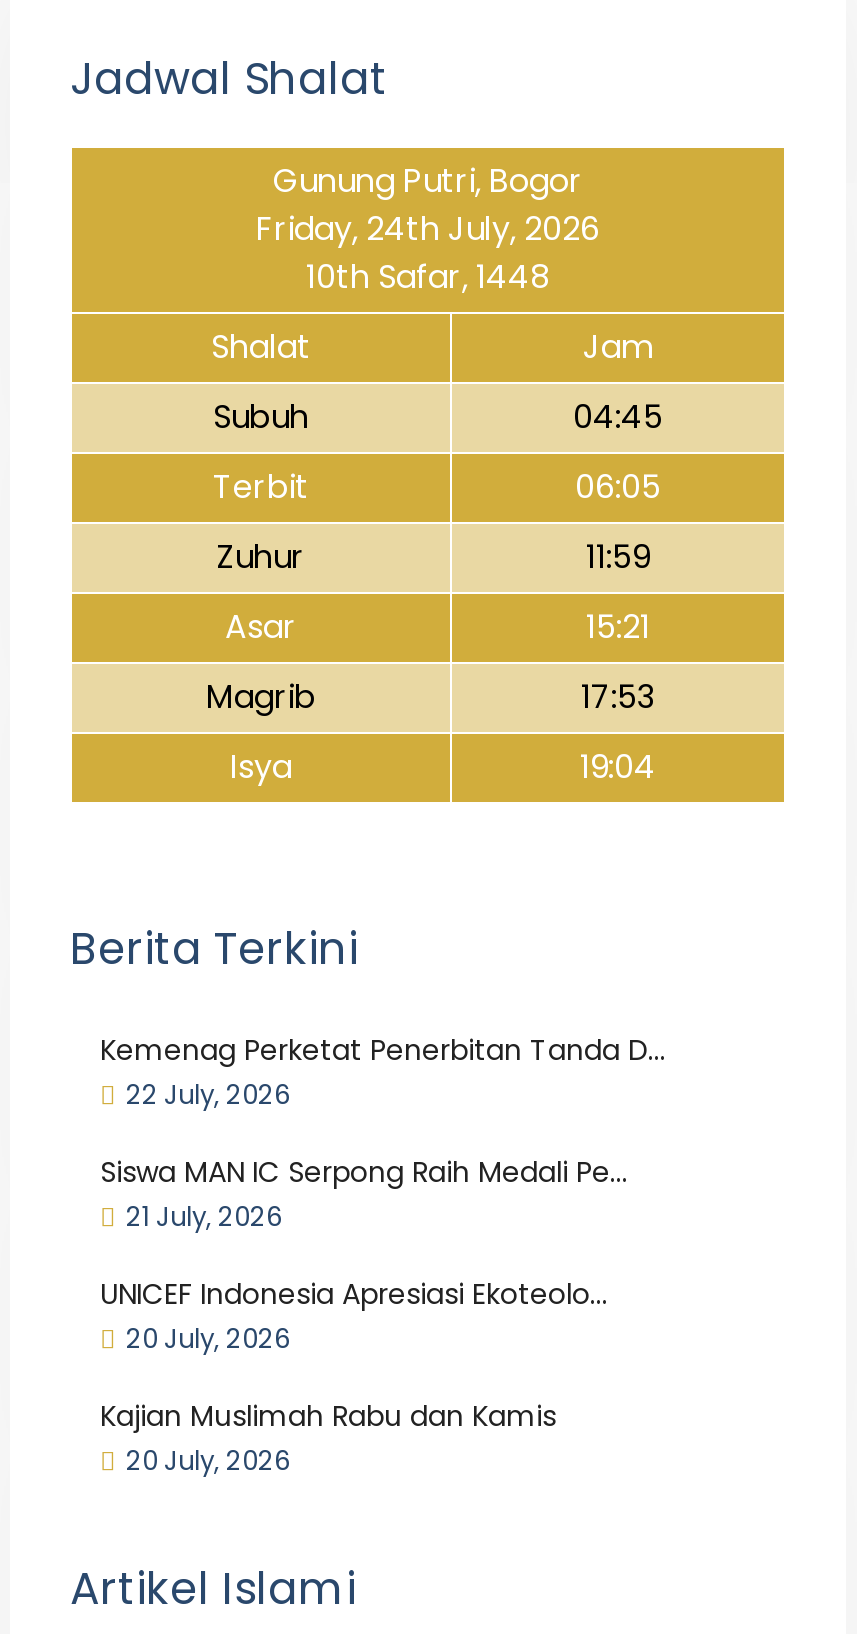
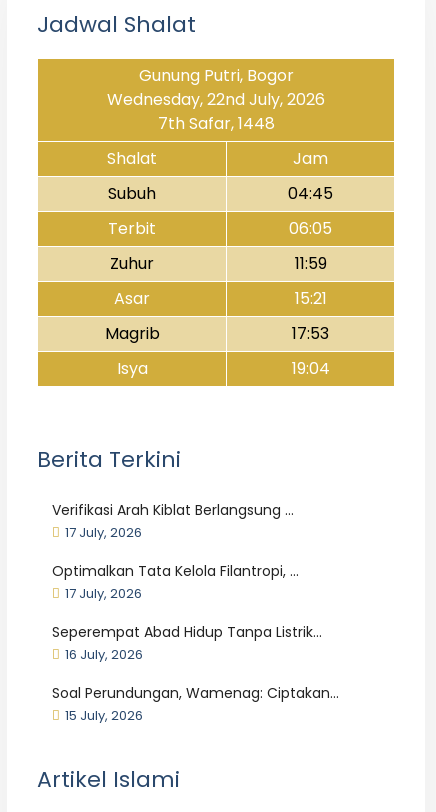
- Friday, 24th July, 2026
+ Wednesday, 22nd July, 2026

- 10th Safar, 1448
+ 7th Safar, 1448

- Kemenag Perketat Penerbitan Tanda D...
- 22 July, 2026
+ Verifikasi Arah Kiblat Berlangsung ...
+ 17 July, 2026

- Siswa MAN IC Serpong Raih Medali Pe...
- 21 July, 2026
+ Optimalkan Tata Kelola Filantropi, ...
+ 17 July, 2026

- UNICEF Indonesia Apresiasi Ekoteolo...
- 20 July, 2026
+ Seperempat Abad Hidup Tanpa Listrik...
+ 16 July, 2026

- Kajian Muslimah Rabu dan Kamis
- 20 July, 2026
+ Soal Perundungan, Wamenag: Ciptakan...
+ 15 July, 2026
